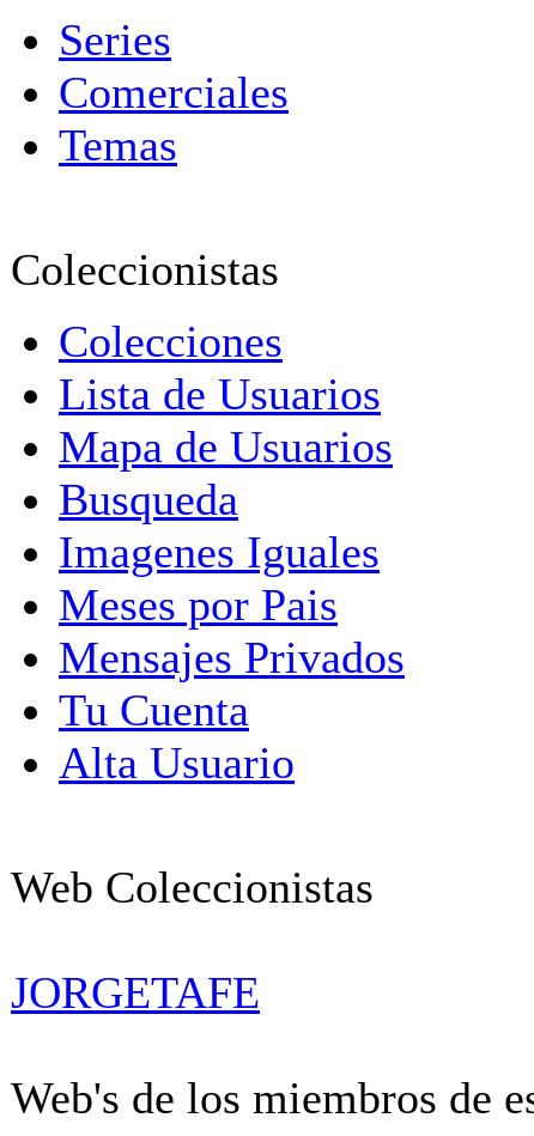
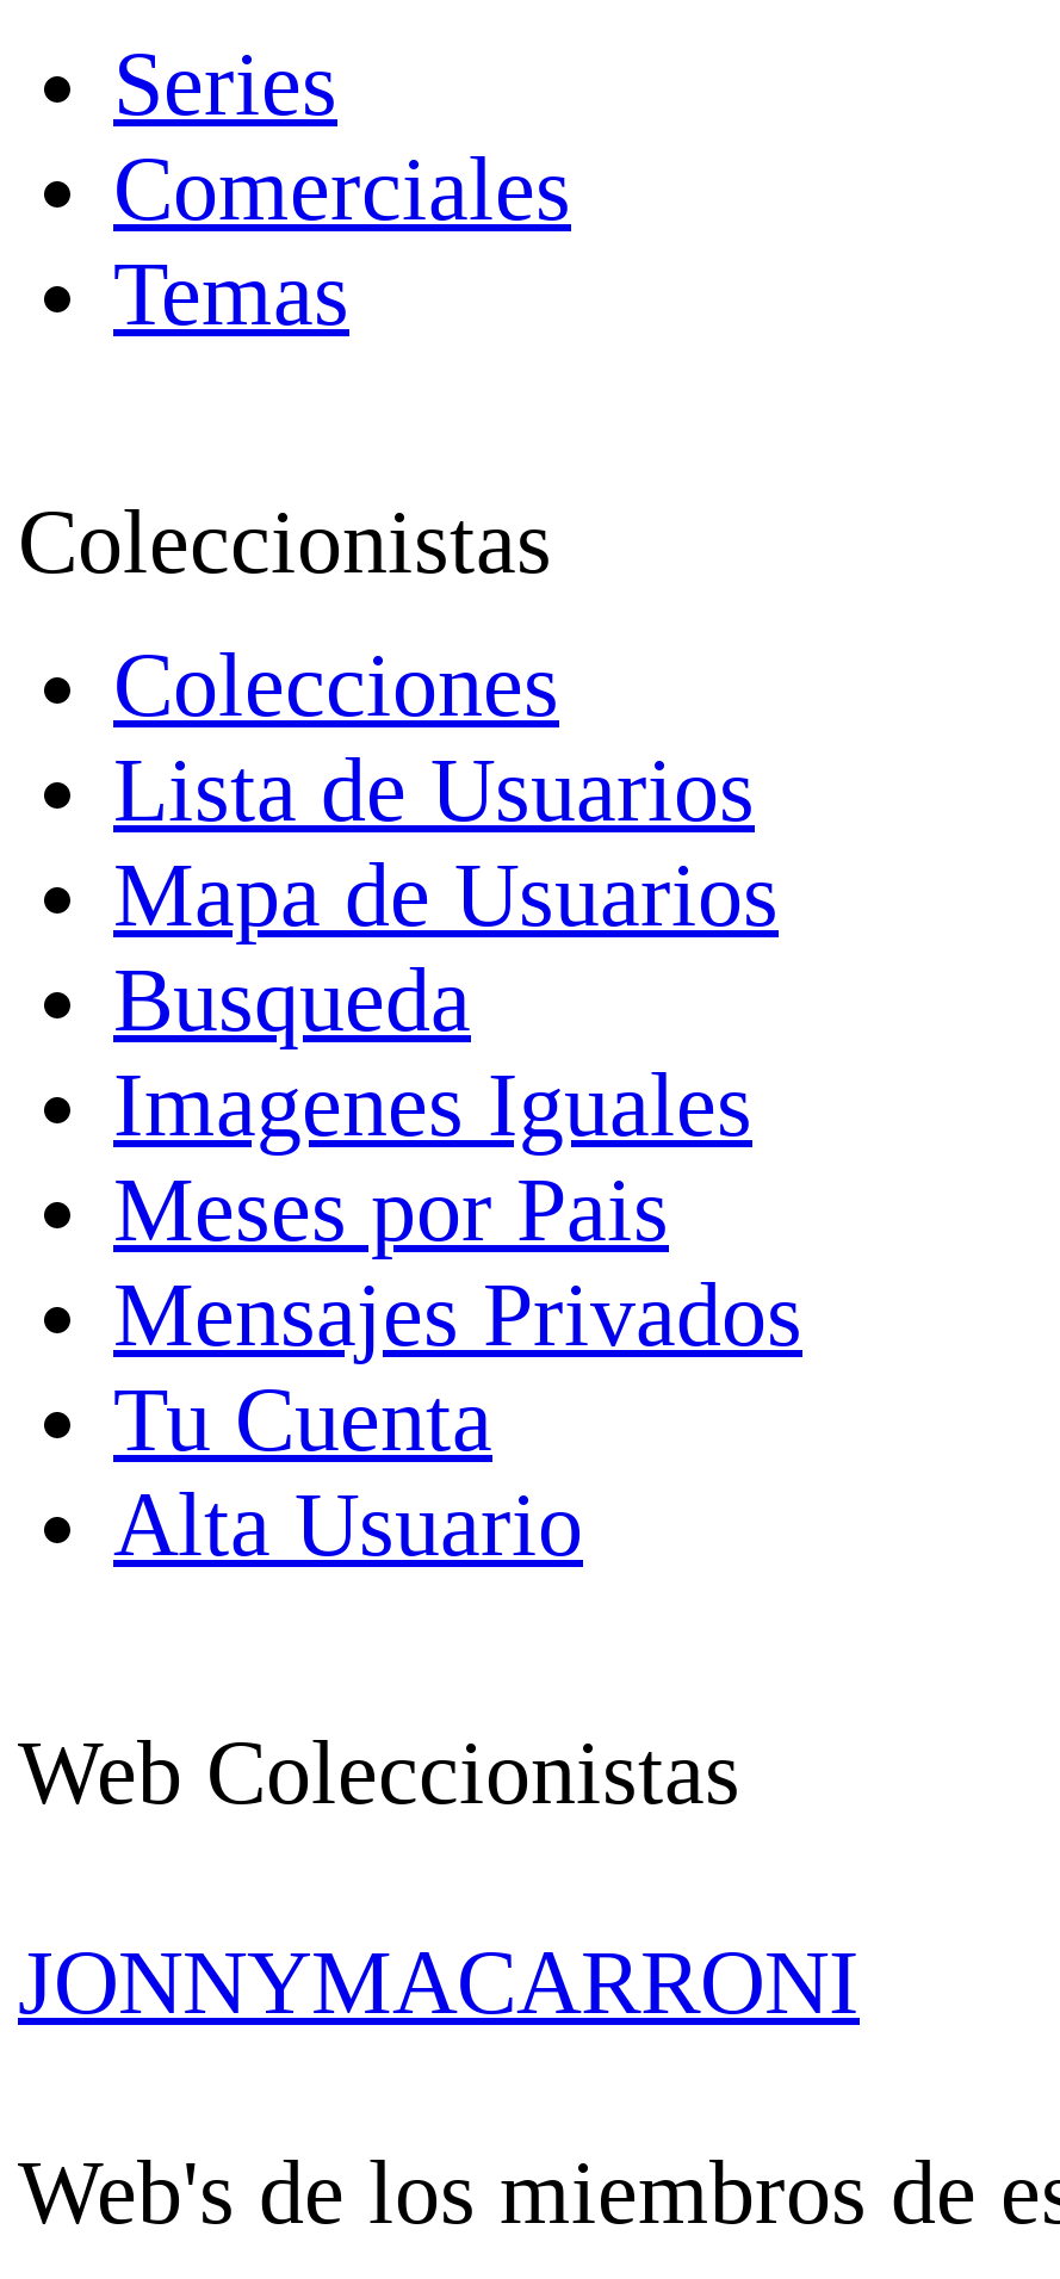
- JORGETAFE
+ JONNYMACARRONI
